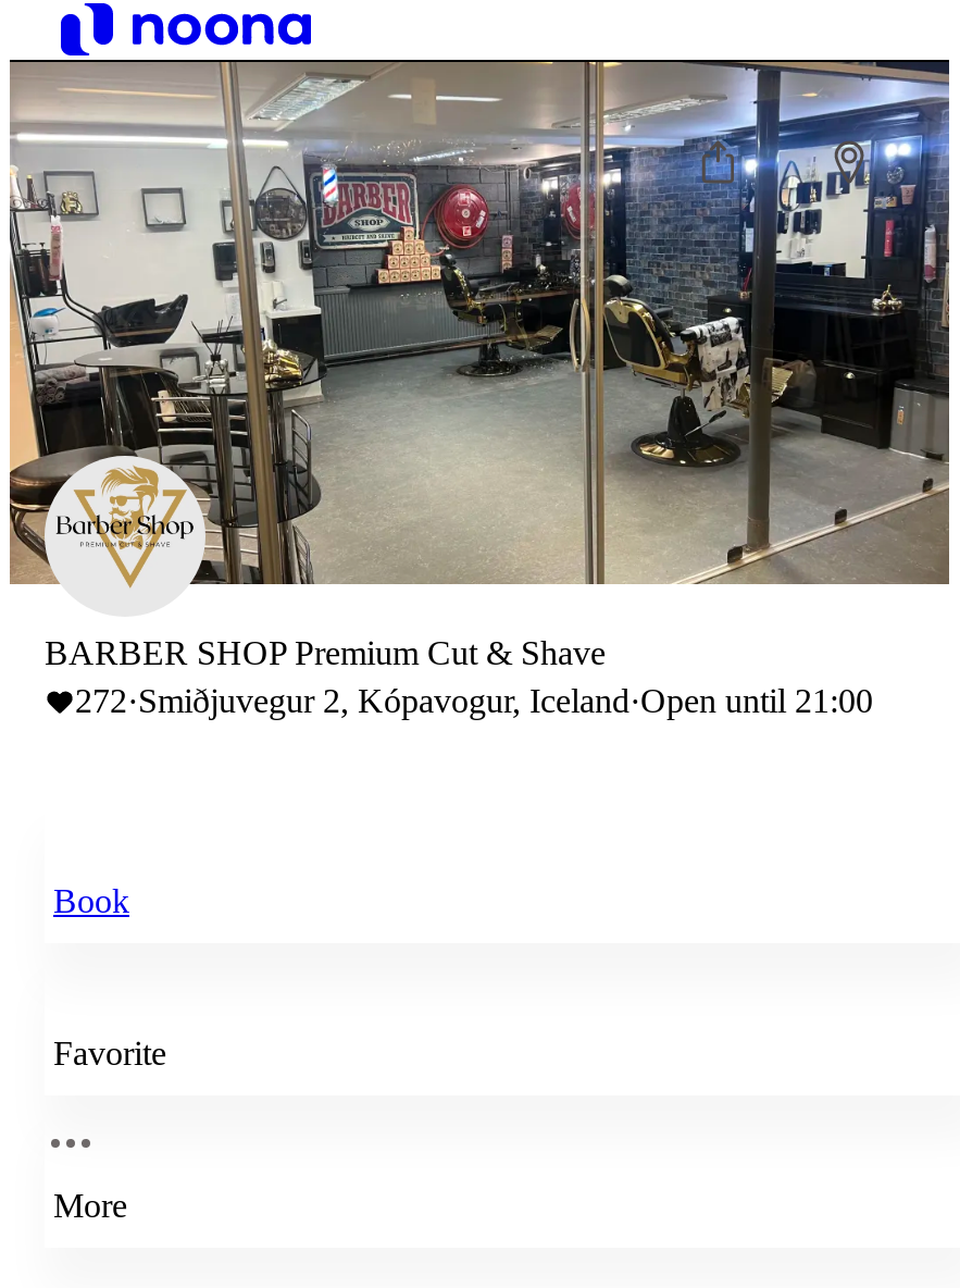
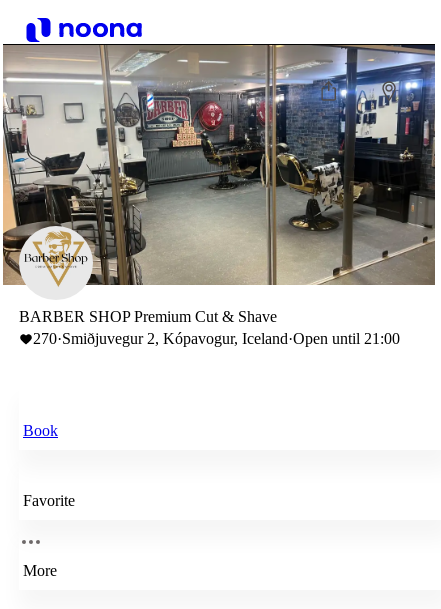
- 272·Smiðjuvegur 2, Kópavogur, Iceland·Open until 21:00
+ 270·Smiðjuvegur 2, Kópavogur, Iceland·Open until 21:00
